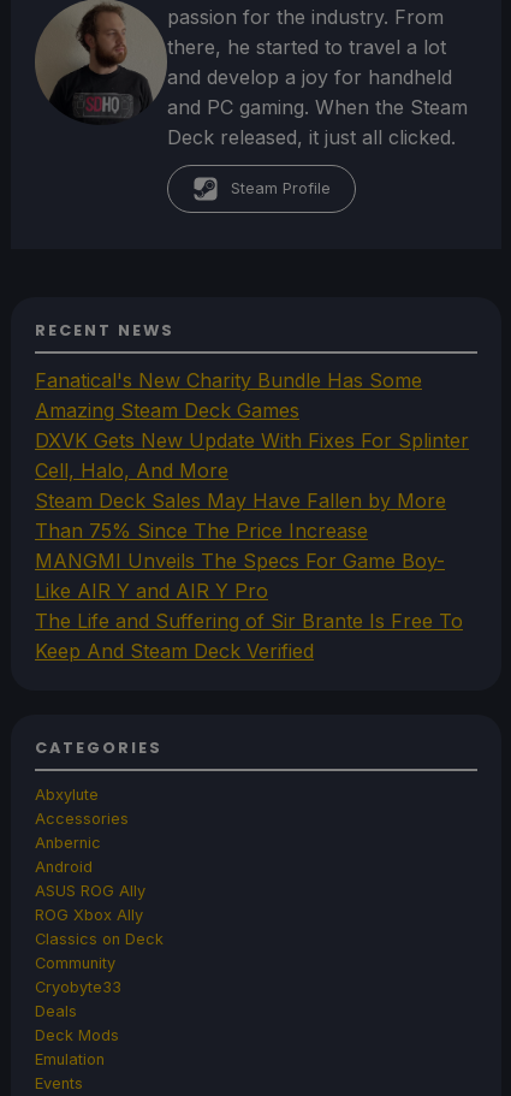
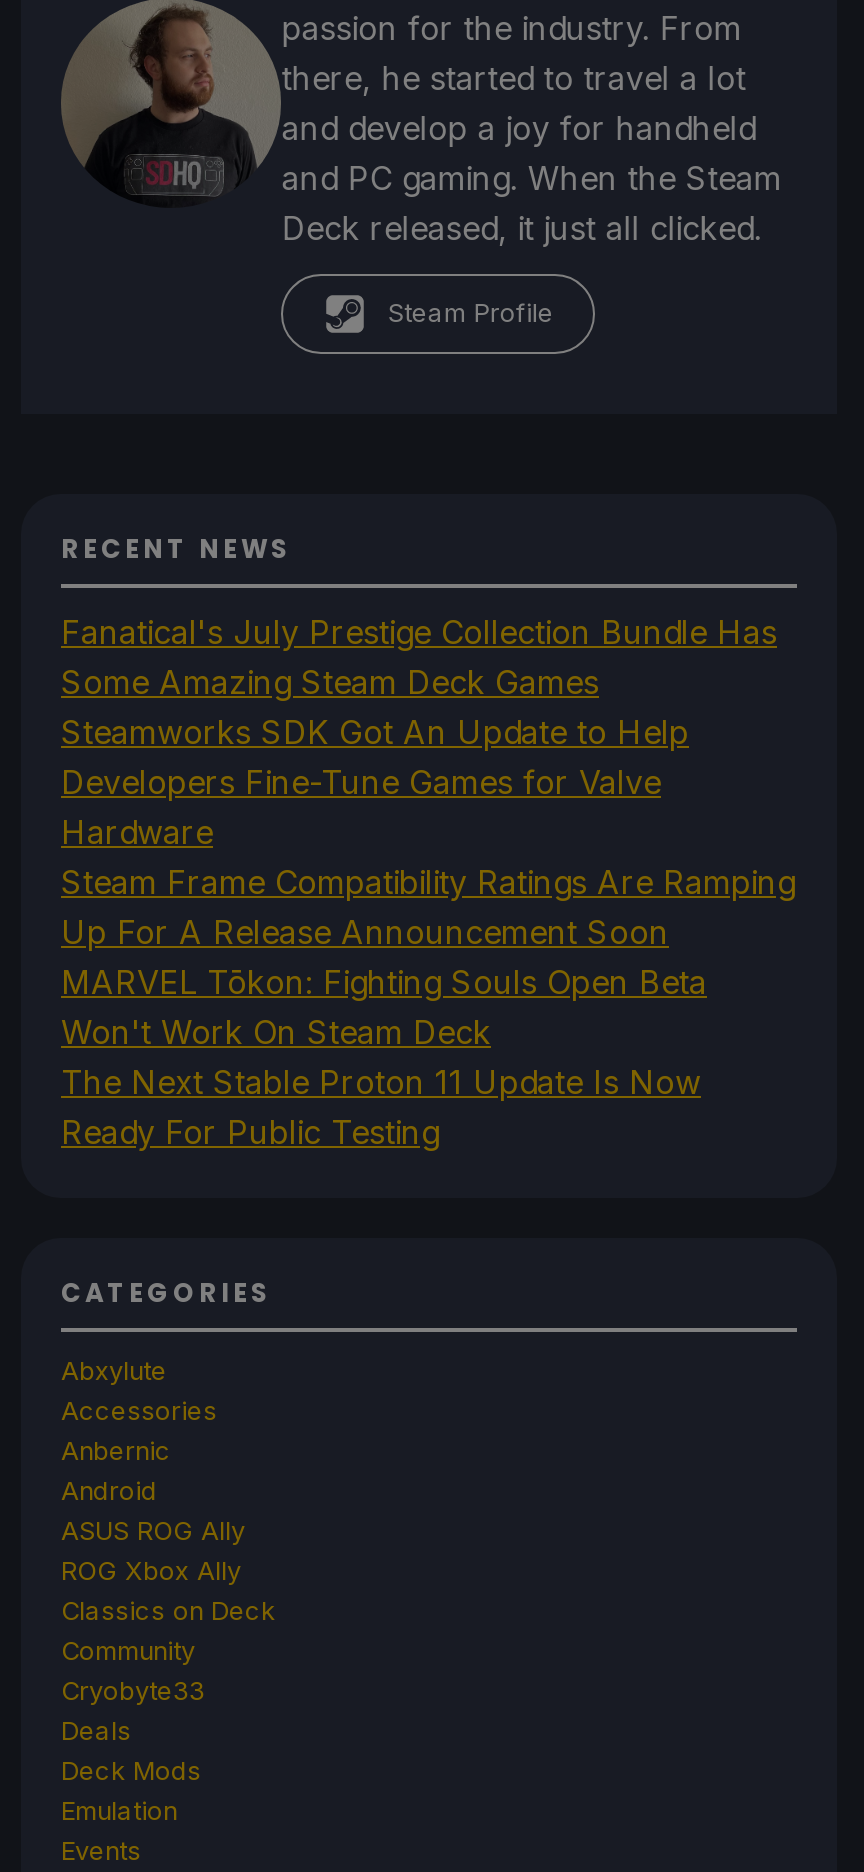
- Fanatical's New Charity Bundle Has Some
- Amazing Steam Deck Games
- DXVK Gets New Update With Fixes For Splinter
- Cell, Halo, And More
- Steam Deck Sales May Have Fallen by More
- Than 75% Since The Price Increase
- MANGMI Unveils The Specs For Game Boy-
- Like AIR Y and AIR Y Pro
- The Life and Suffering of Sir Brante Is Free To
- Keep And Steam Deck Verified
+ Fanatical's July Prestige Collection Bundle Has
+ Some Amazing Steam Deck Games
+ Steamworks SDK Got An Update to Help
+ Developers Fine-Tune Games for Valve
+ Hardware
+ Steam Frame Compatibility Ratings Are Ramping
+ Up For A Release Announcement Soon
+ MARVEL Tōkon: Fighting Souls Open Beta
+ Won't Work On Steam Deck
+ The Next Stable Proton 11 Update Is Now
+ Ready For Public Testing
